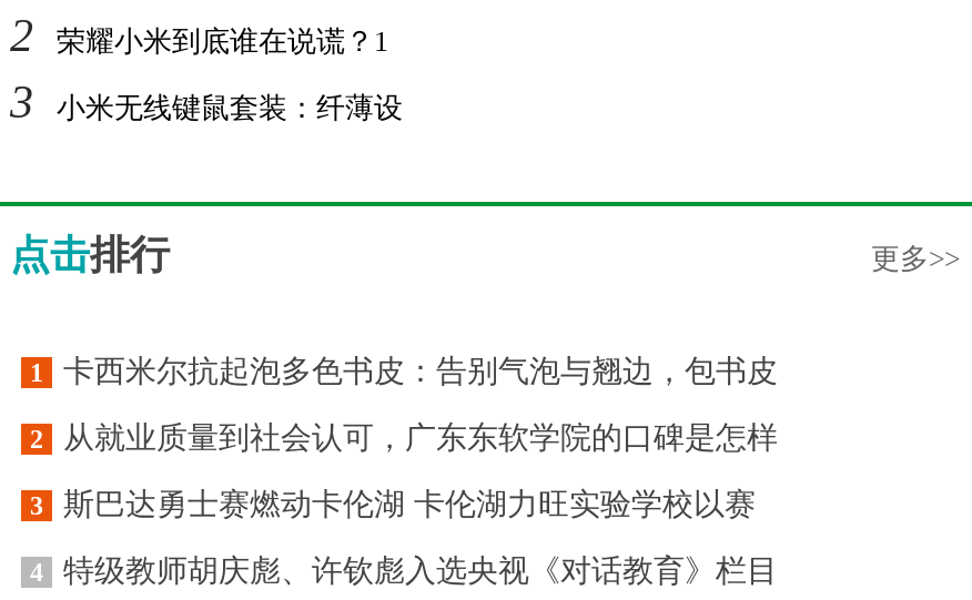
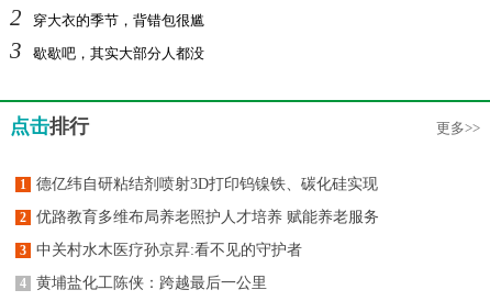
- 荣耀小米到底谁在说谎？1
+ 穿大衣的季节，背错包很尴

- 小米无线键鼠套装：纤薄设
+ 歇歇吧，其实大部分人都没

- 卡西米尔抗起泡多色书皮：告别气泡与翘边，包书皮
+ 德亿纬自研粘结剂喷射3D打印钨镍铁、碳化硅实现

- 从就业质量到社会认可，广东东软学院的口碑是怎样
+ 优路教育多维布局养老照护人才培养 赋能养老服务

- 斯巴达勇士赛燃动卡伦湖 卡伦湖力旺实验学校以赛
+ 中关村水木医疗孙京昇:看不见的守护者

- 特级教师胡庆彪、许钦彪入选央视《对话教育》栏目
+ 黄埔盐化工陈侠：跨越最后一公里
